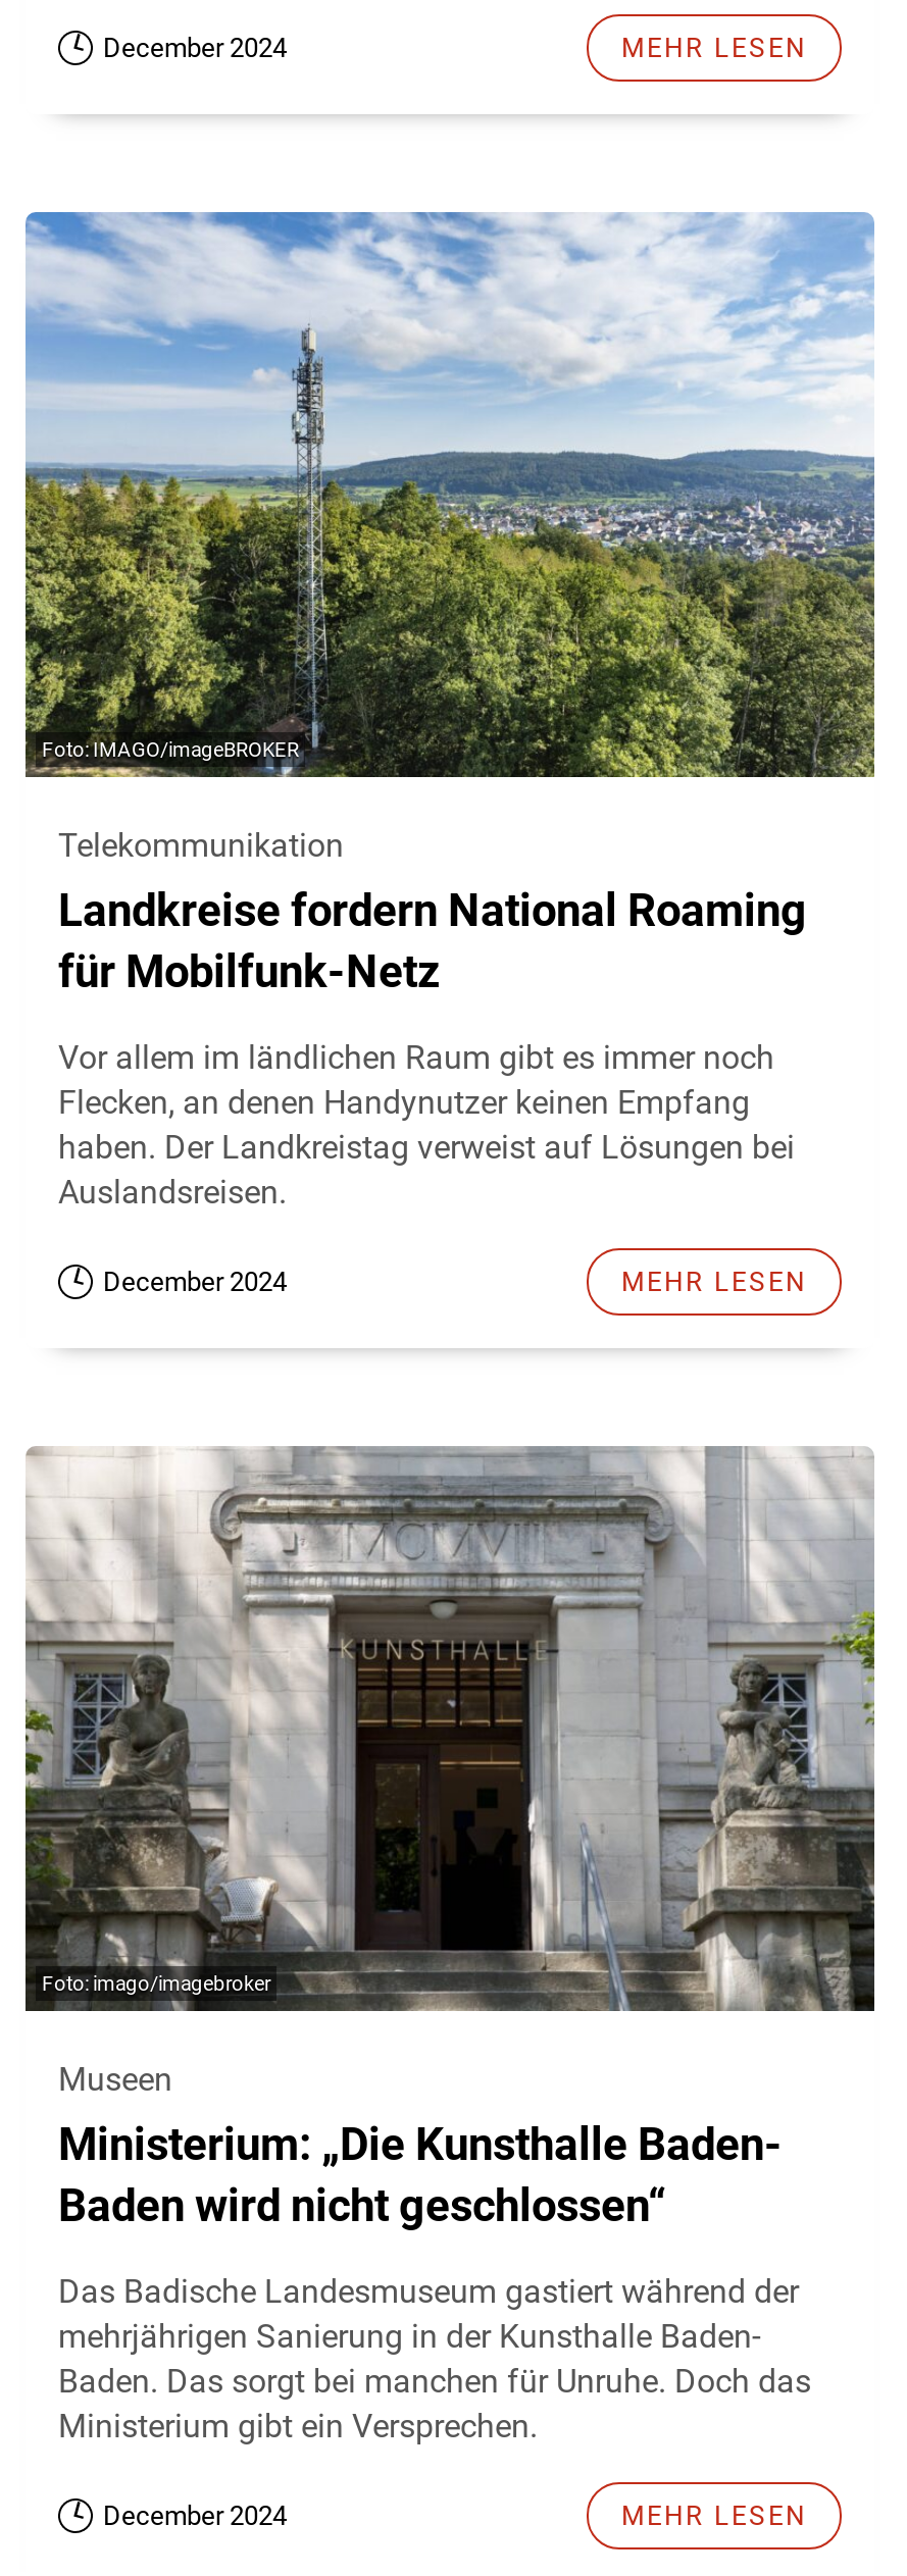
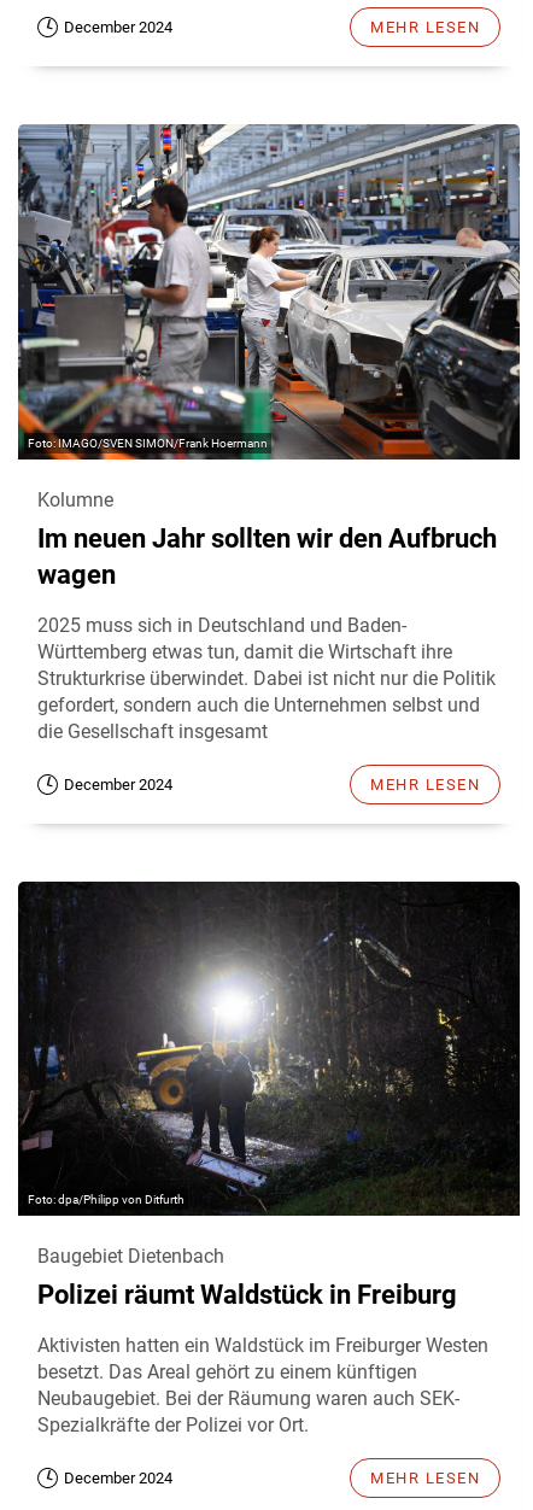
- [image]
- IMAGO/imageBROKER
+ [image]
+ IMAGO/SVEN SIMON/Frank Hoermann

- Telekommunikation
- Landkreise fordern National Roaming
- für Mobilfunk-Netz
+ Kolumne
+ Im neuen Jahr sollten wir den Aufbruch
+ wagen

- Vor allem im ländlichen Raum gibt es immer noch
- Flecken, an denen Handynutzer keinen Empfang
- haben. Der Landkreistag verweist auf Lösungen bei
- Auslandsreisen.
+ 2025 muss sich in Deutschland und Baden-
+ Württemberg etwas tun, damit die Wirtschaft ihre
+ Strukturkrise überwindet. Dabei ist nicht nur die Politik
+ gefordert, sondern auch die Unternehmen selbst und
+ die Gesellschaft insgesamt

moved down: December 2024 | MEHR LESEN

- [image]
- imago/imagebroker
+ [image]
+ dpa/Philipp von Ditfurth

- Museen
- Ministerium: „Die Kunsthalle Baden-
- Baden wird nicht geschlossen“
+ Baugebiet Dietenbach
+ Polizei räumt Waldstück in Freiburg

- Das Badische Landesmuseum gastiert während der
- mehrjährigen Sanierung in der Kunsthalle Baden-
- Baden. Das sorgt bei manchen für Unruhe. Doch das
- Ministerium gibt ein Versprechen.
+ Aktivisten hatten ein Waldstück im Freiburger Westen
+ besetzt. Das Areal gehört zu einem künftigen
+ Neubaugebiet. Bei der Räumung waren auch SEK-
+ Spezialkräfte der Polizei vor Ort.
